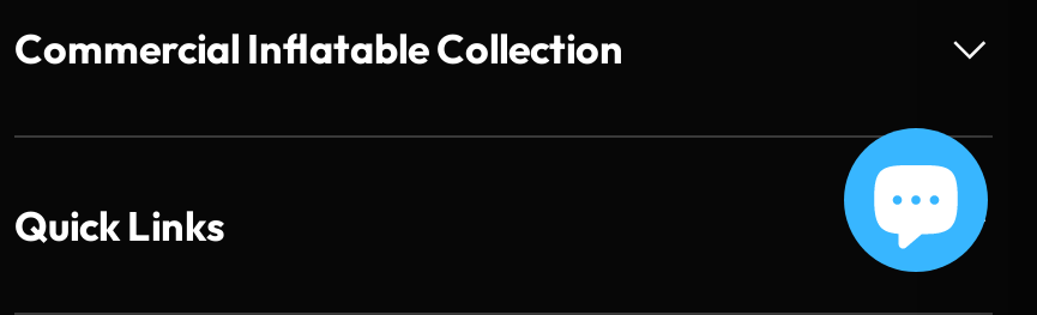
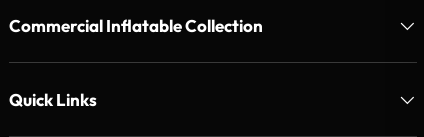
- [image]
